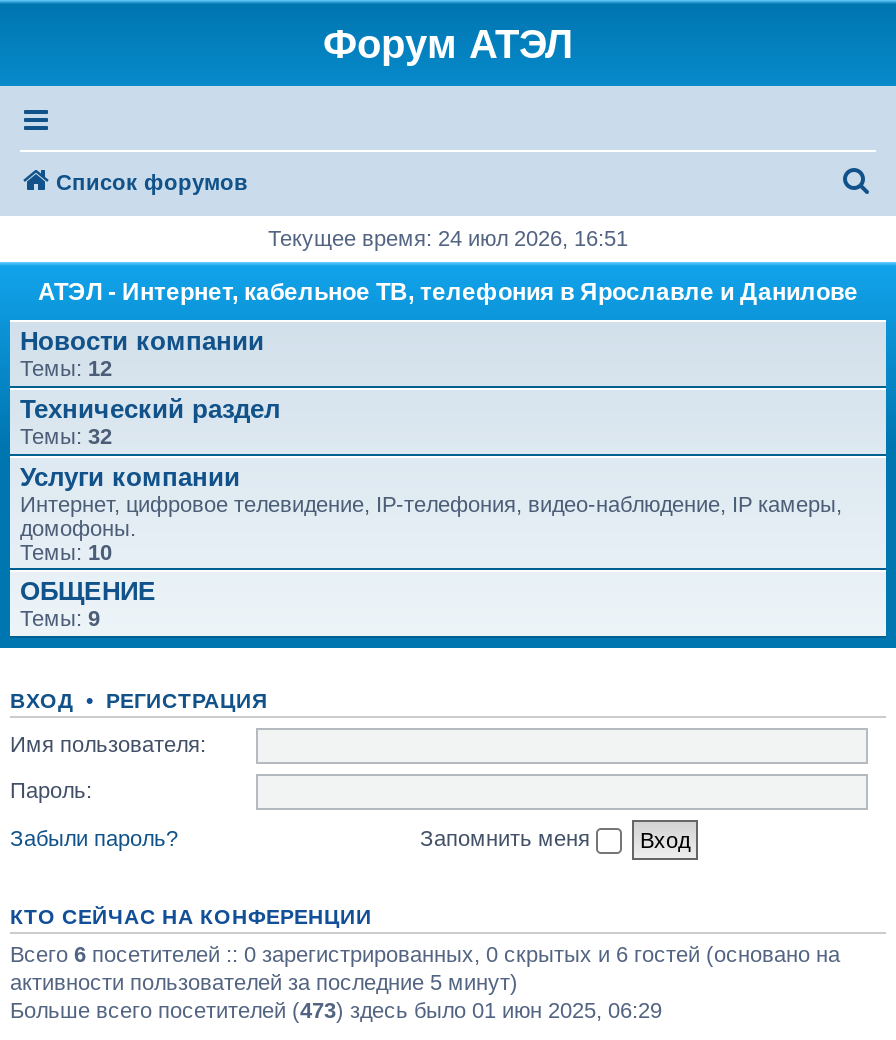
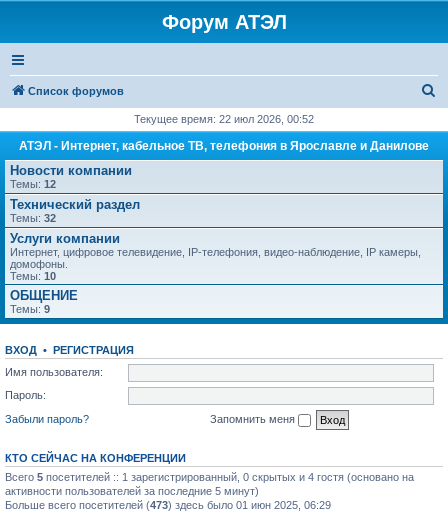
- Текущее время: 24 июл 2026, 16:51
+ Текущее время: 22 июл 2026, 00:52

- Всего 6 посетителей :: 0 зарегистрированных, 0 скрытых и 6 гостей (основано на
+ Всего 5 посетителей :: 1 зарегистрированный, 0 скрытых и 4 гостя (основано на
